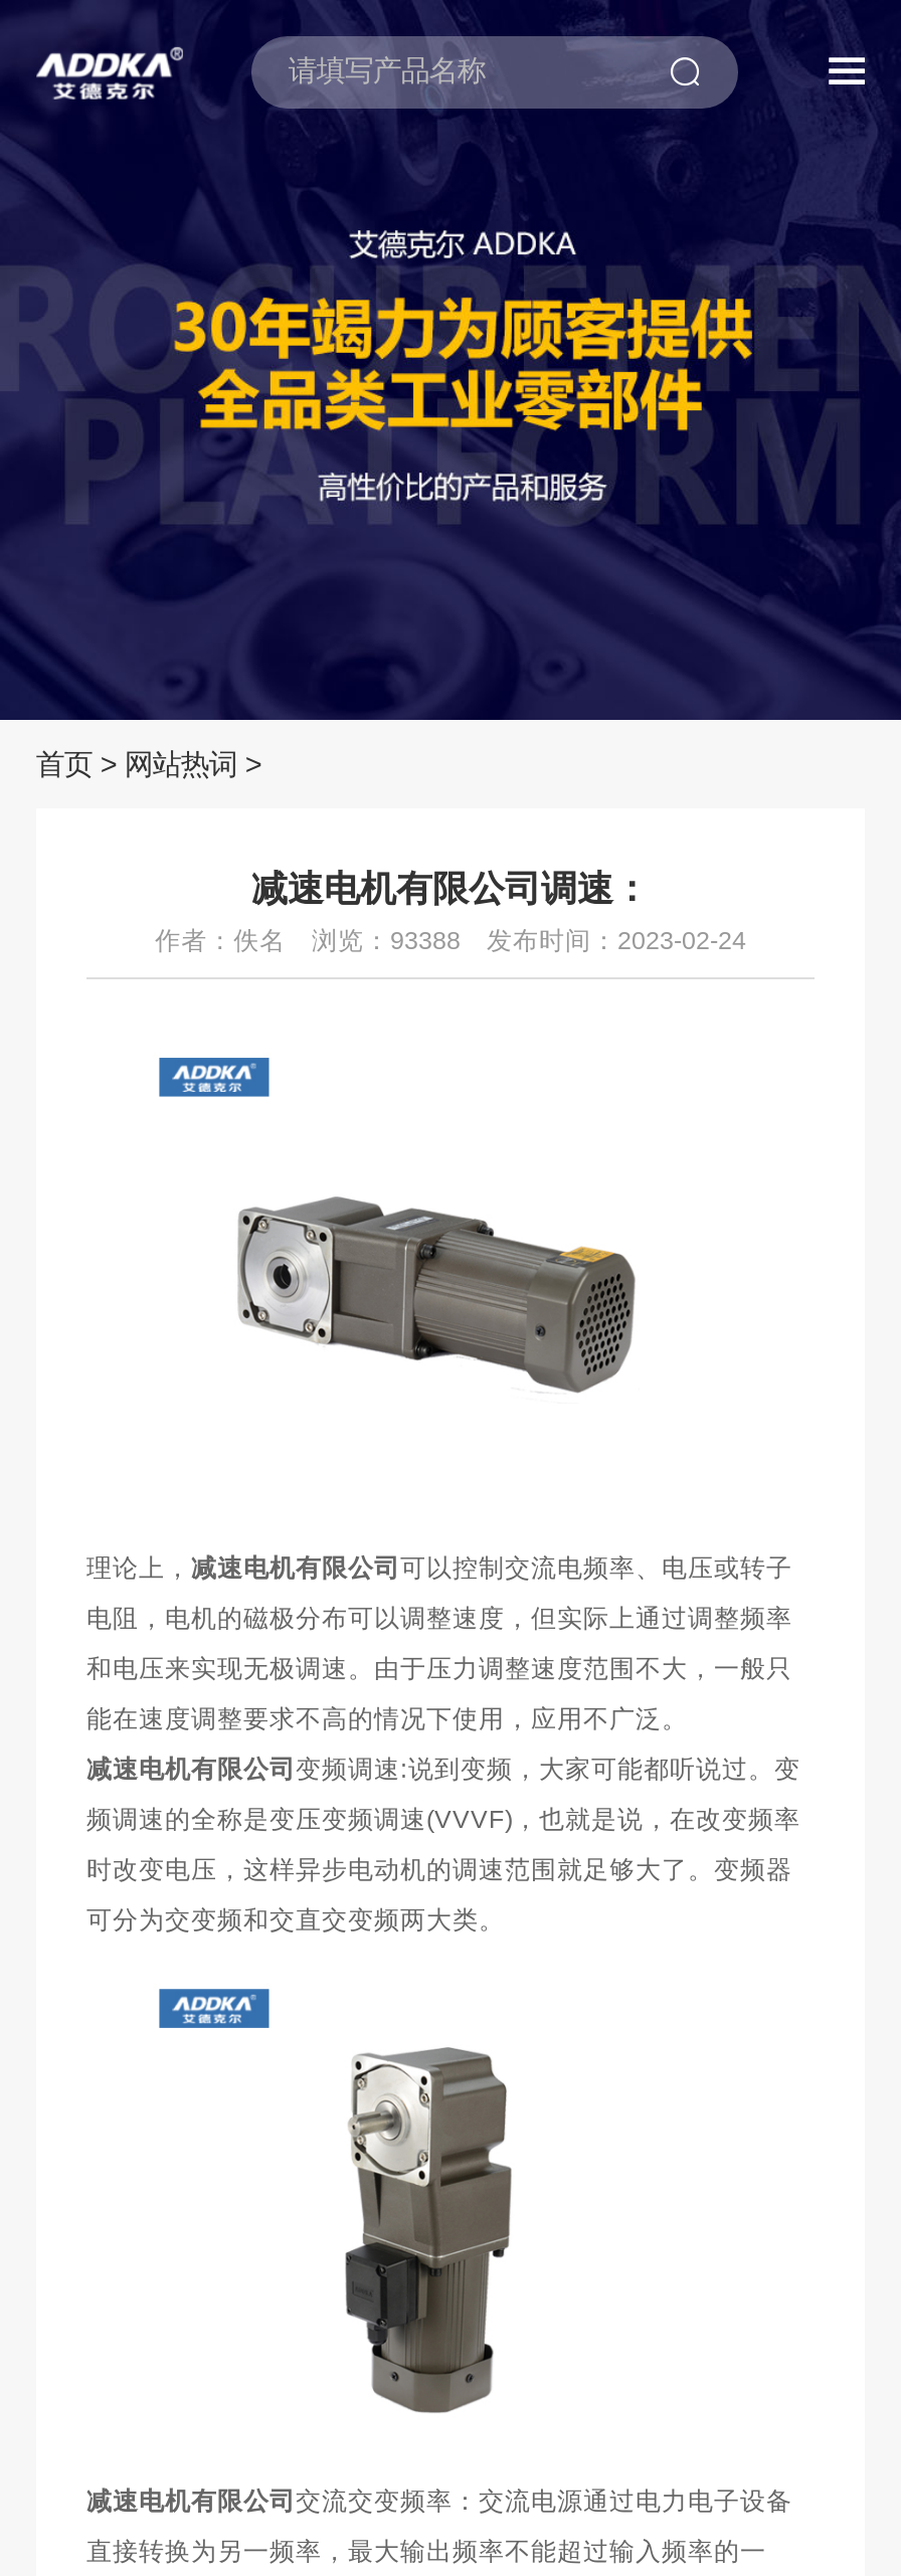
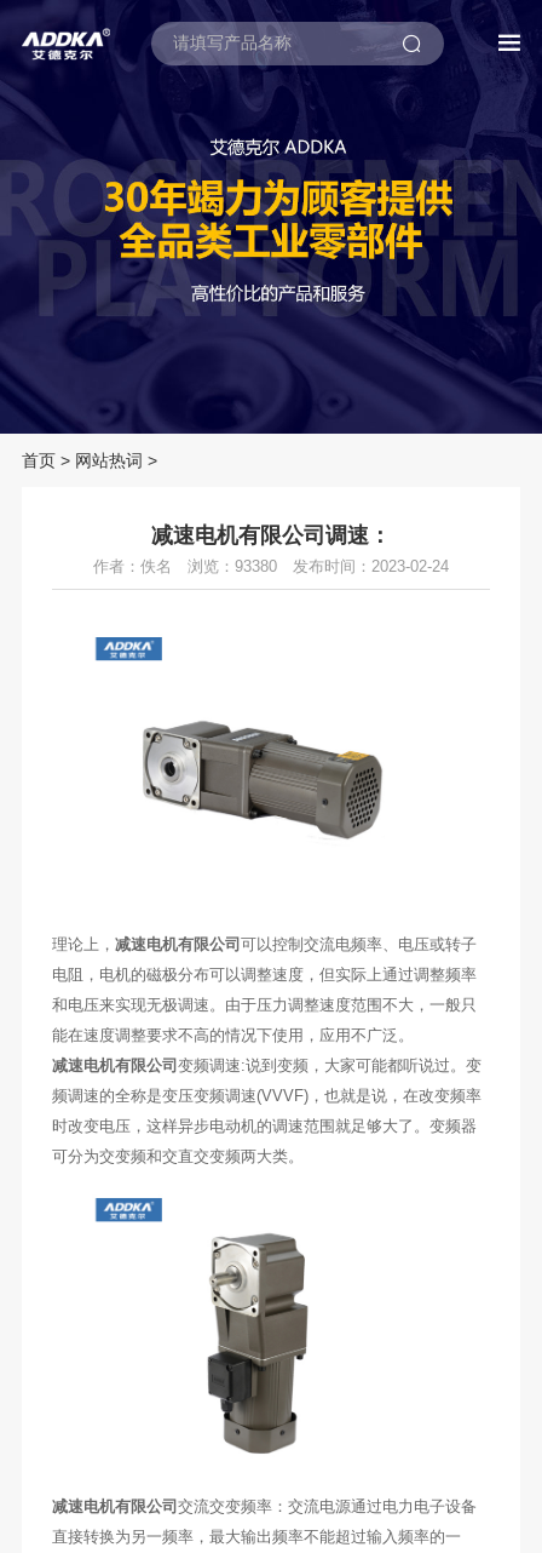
- 作者：佚名 浏览：93388 发布时间：2023-02-24
+ 作者：佚名 浏览：93380 发布时间：2023-02-24
